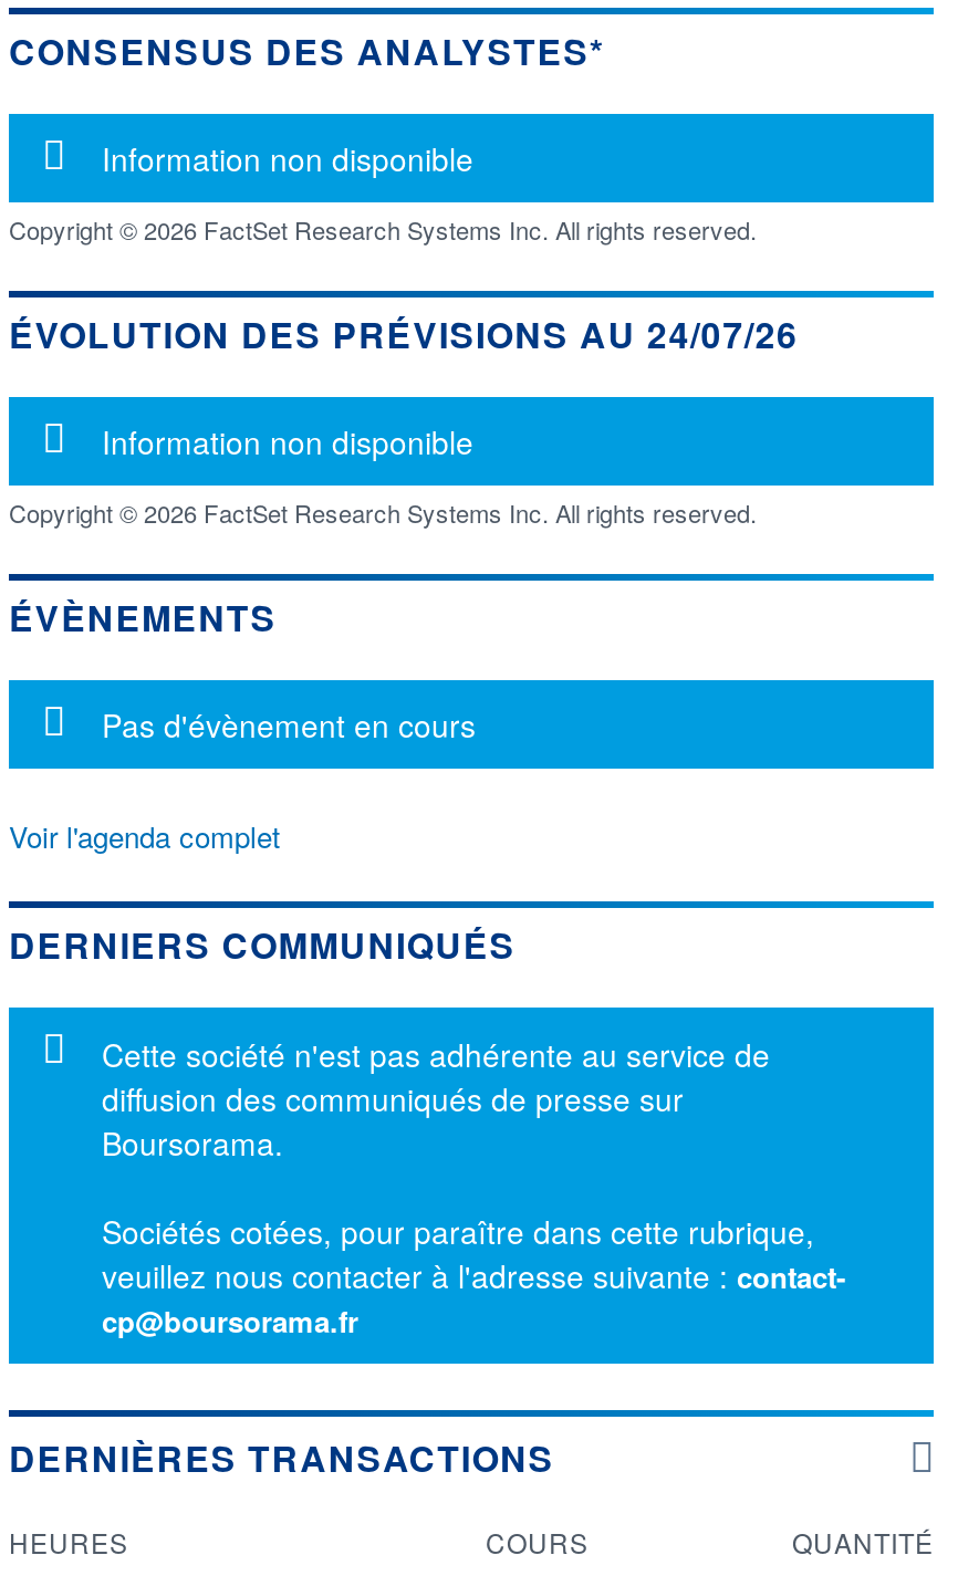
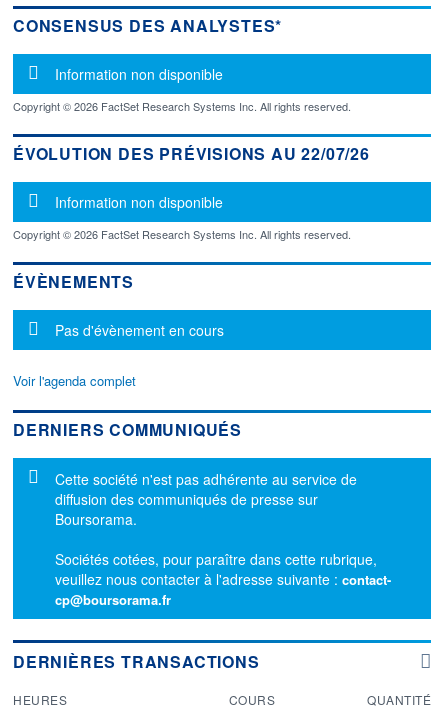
- ÉVOLUTION DES PRÉVISIONS AU 24/07/26
+ ÉVOLUTION DES PRÉVISIONS AU 22/07/26
